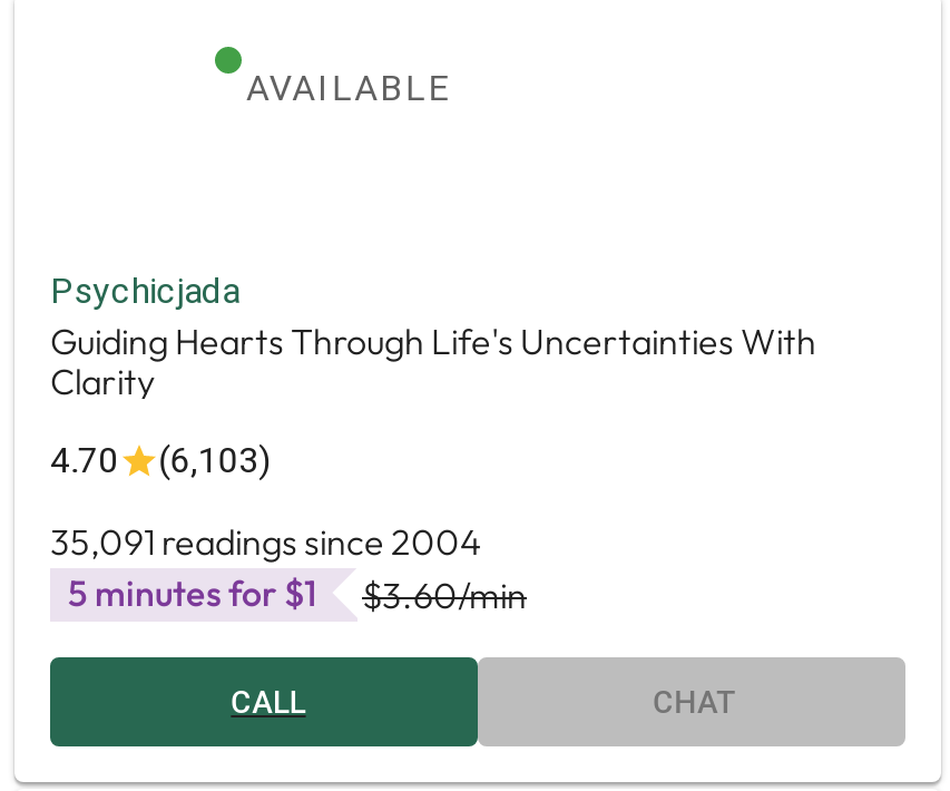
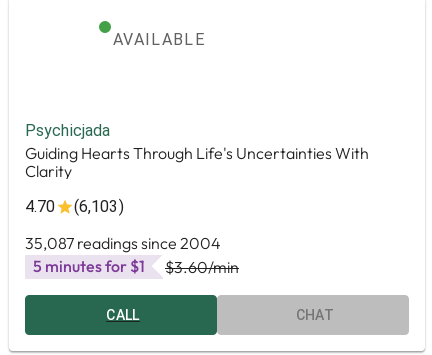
- 35,091 readings since 2004
+ 35,087 readings since 2004
